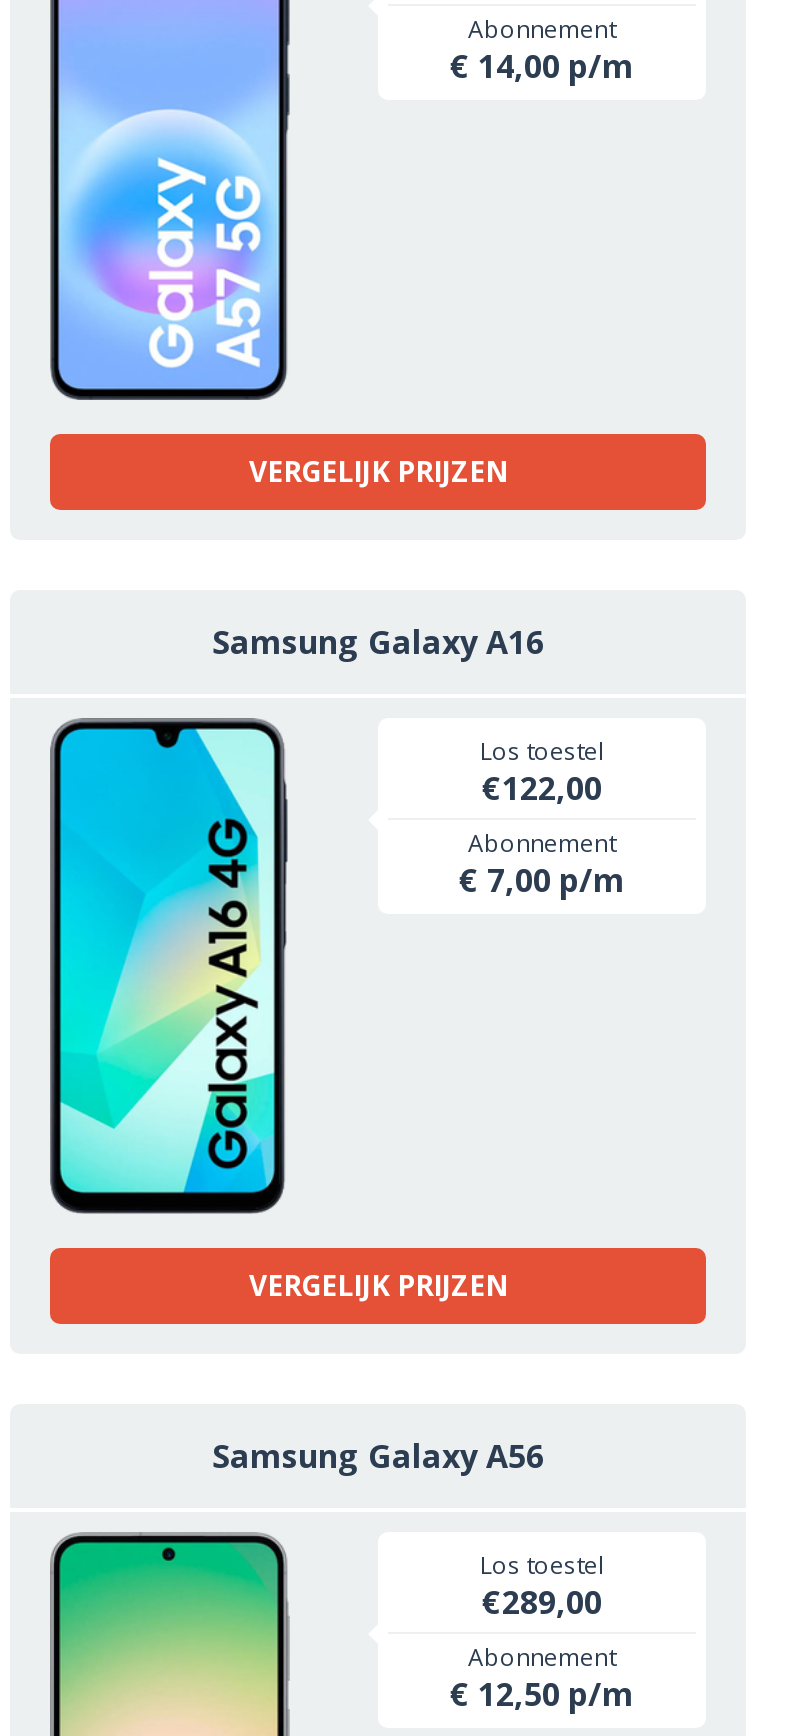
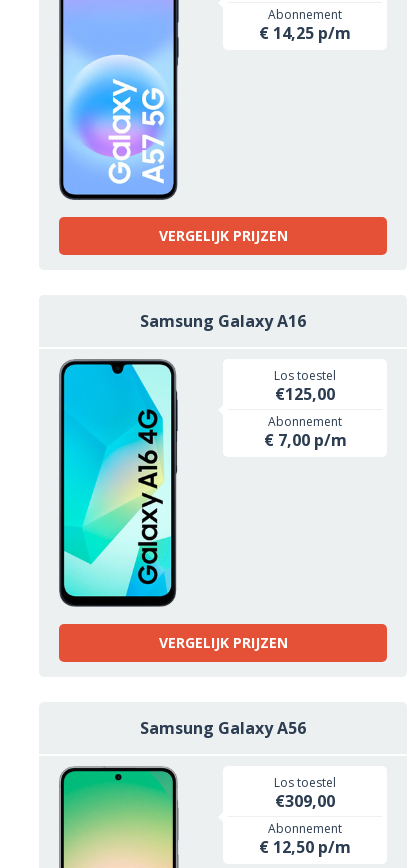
- € 14,00 p/m
+ € 14,25 p/m

- €122,00
+ €125,00

- €289,00
+ €309,00
